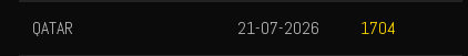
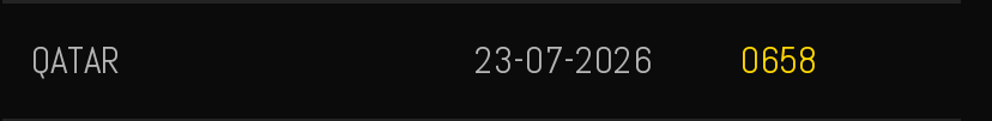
- 21-07-2026
+ 23-07-2026

- 1704
+ 0658
